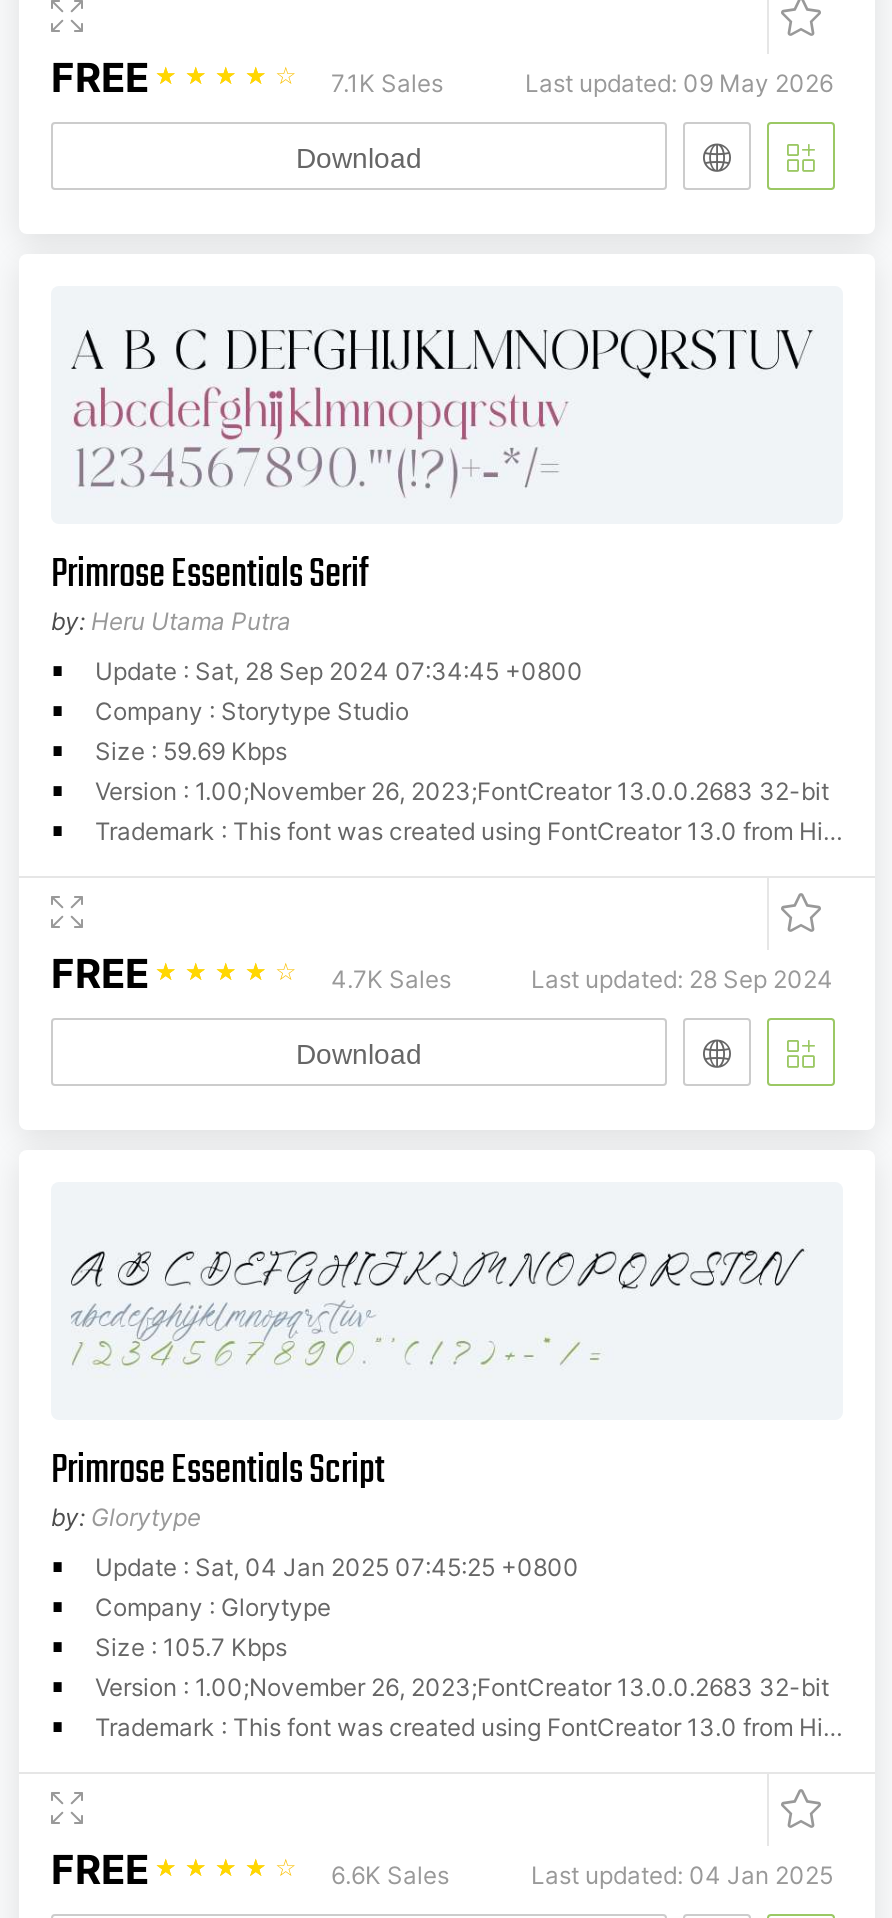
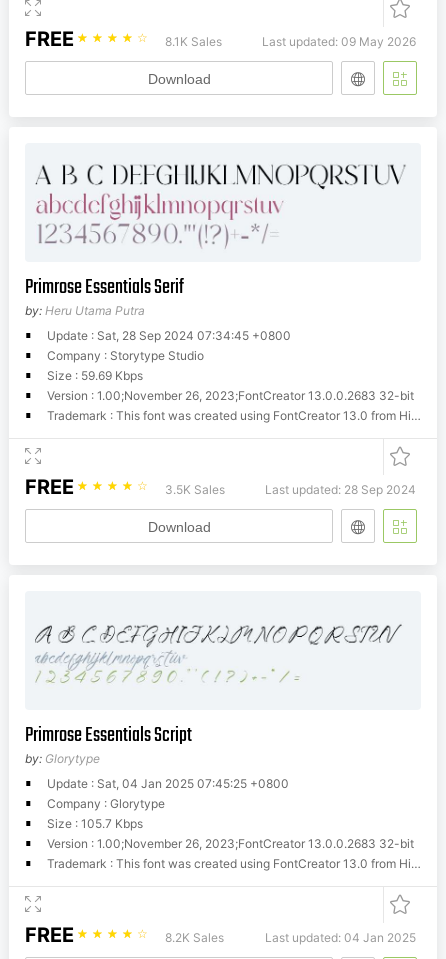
- 7.1K Sales
+ 8.1K Sales

- 4.7K Sales
+ 3.5K Sales

- 6.6K Sales
+ 8.2K Sales
